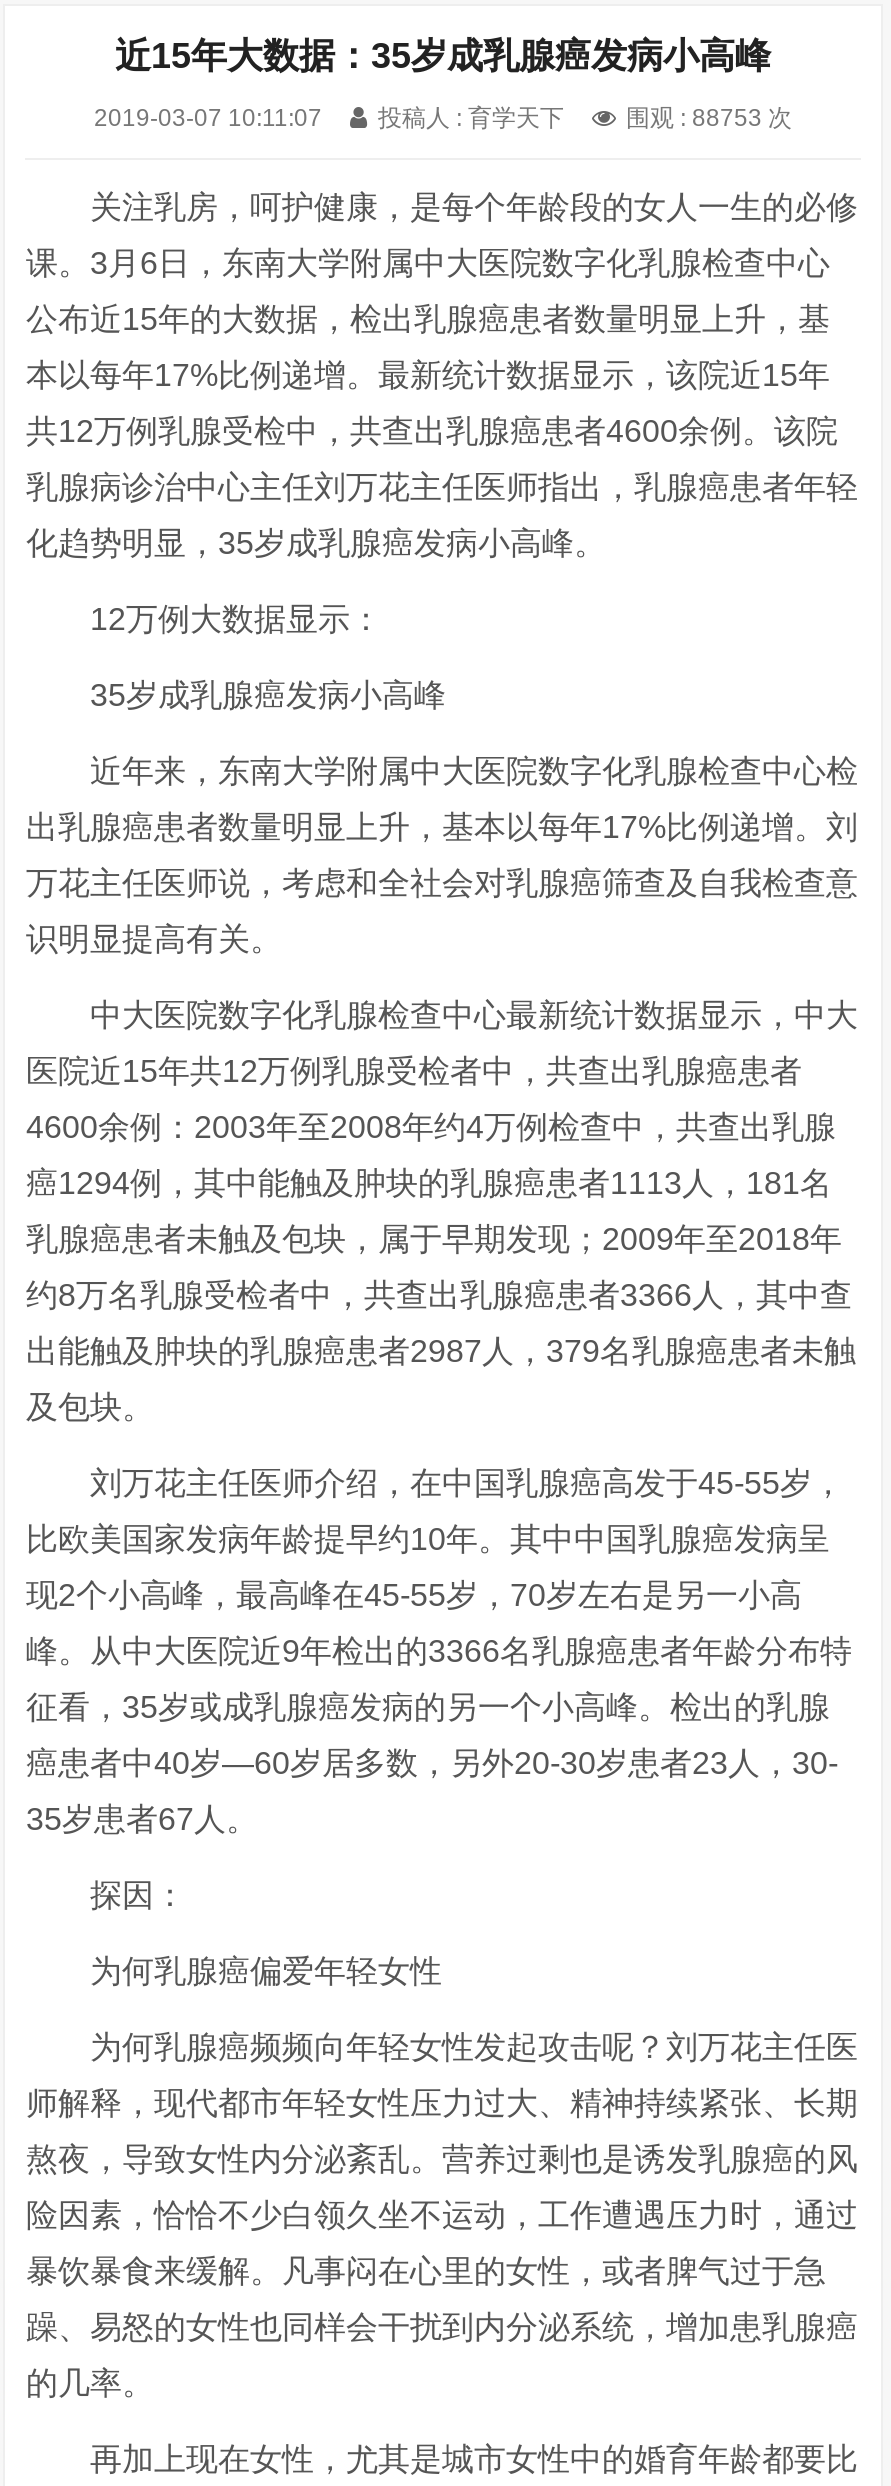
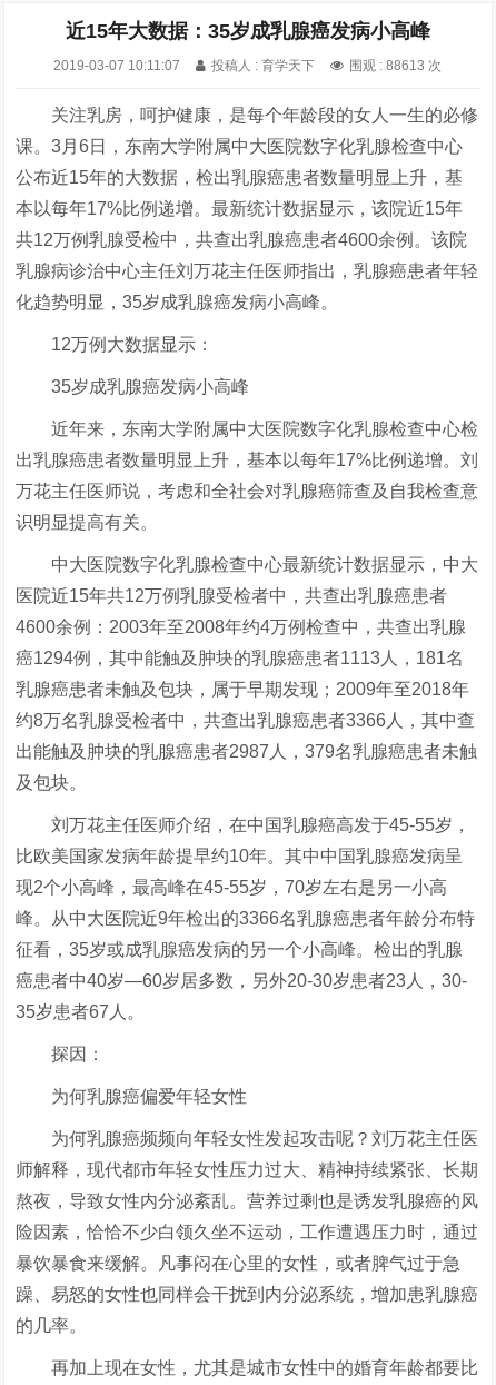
- 围观 : 88753 次
+ 围观 : 88613 次
